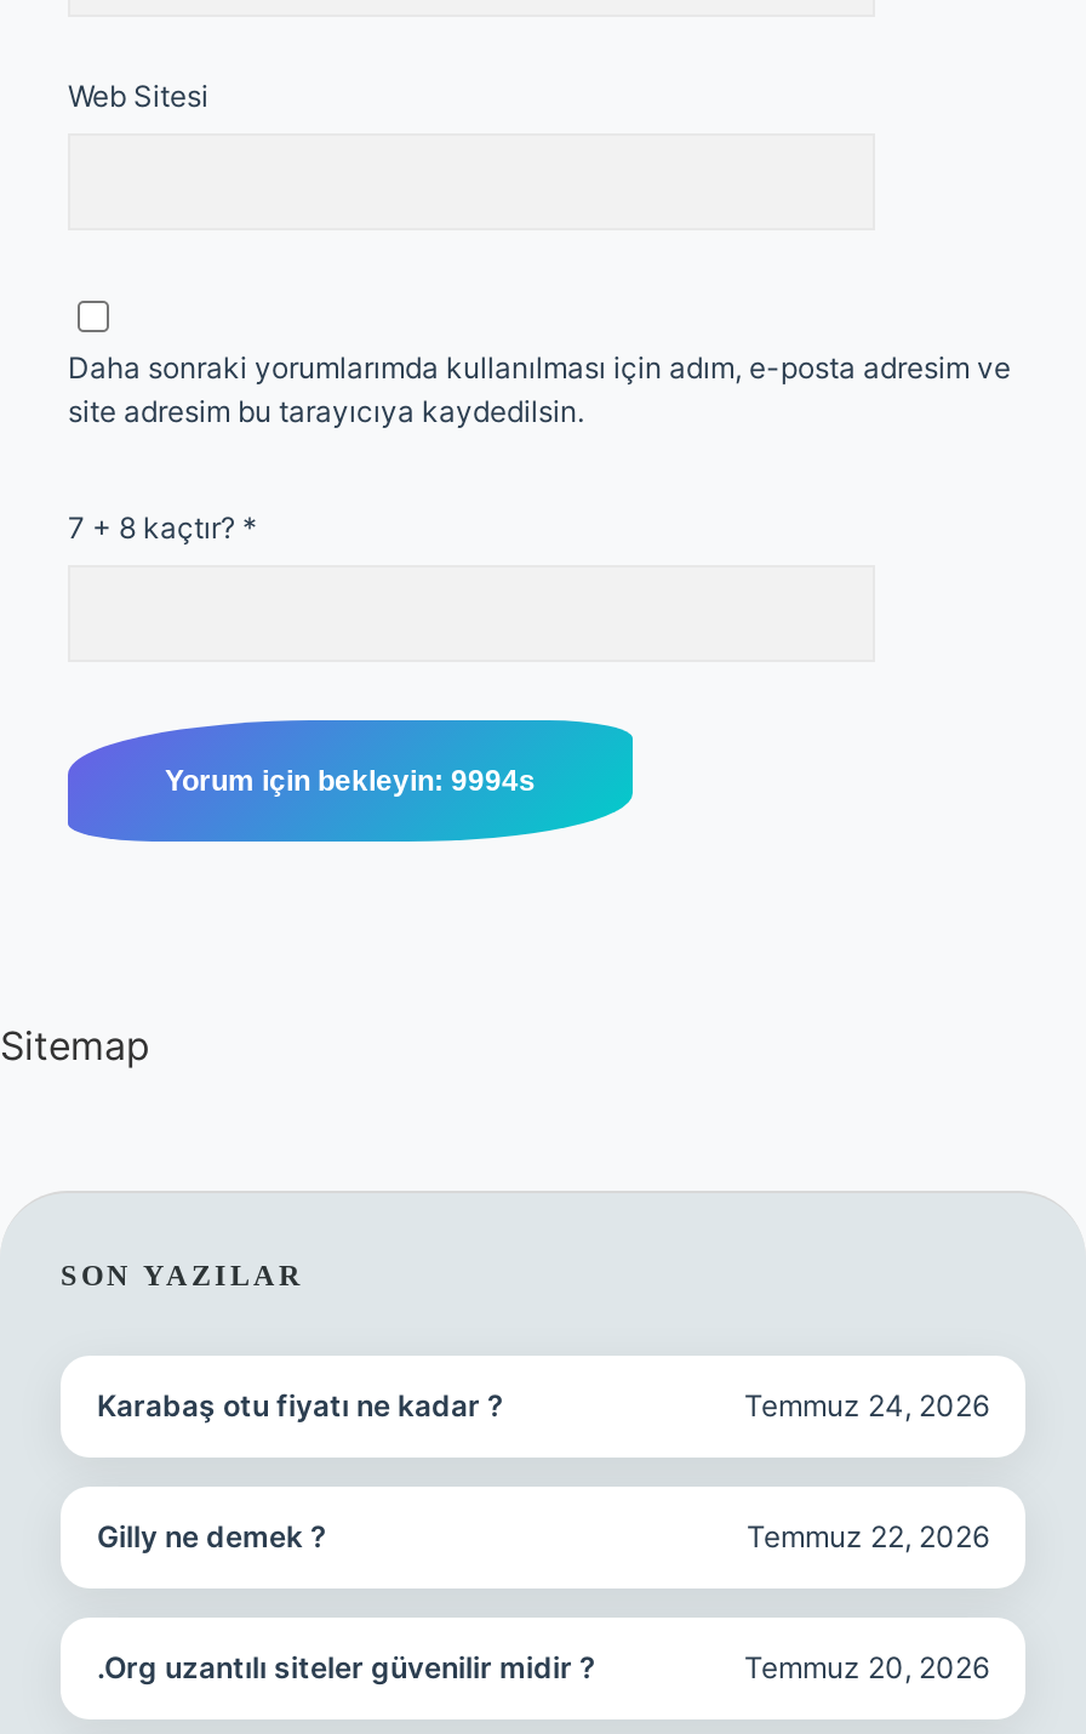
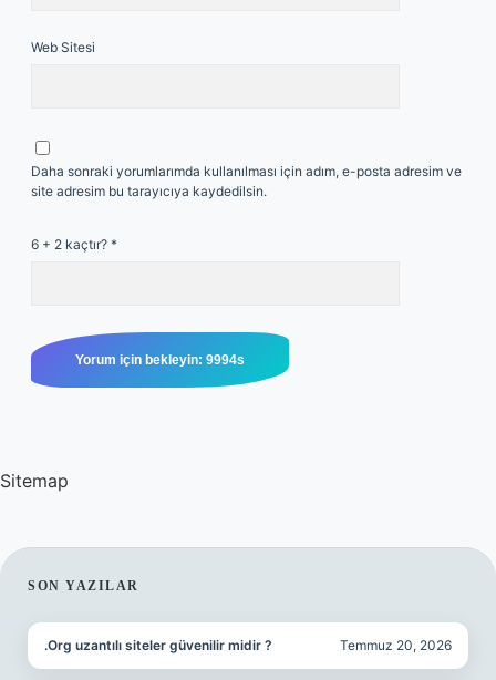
- 7 + 8 kaçtır? *
+ 6 + 2 kaçtır? *

- Karabaş otu fiyatı ne kadar ?
- Temmuz 24, 2026

- Gilly ne demek ?
- Temmuz 22, 2026
